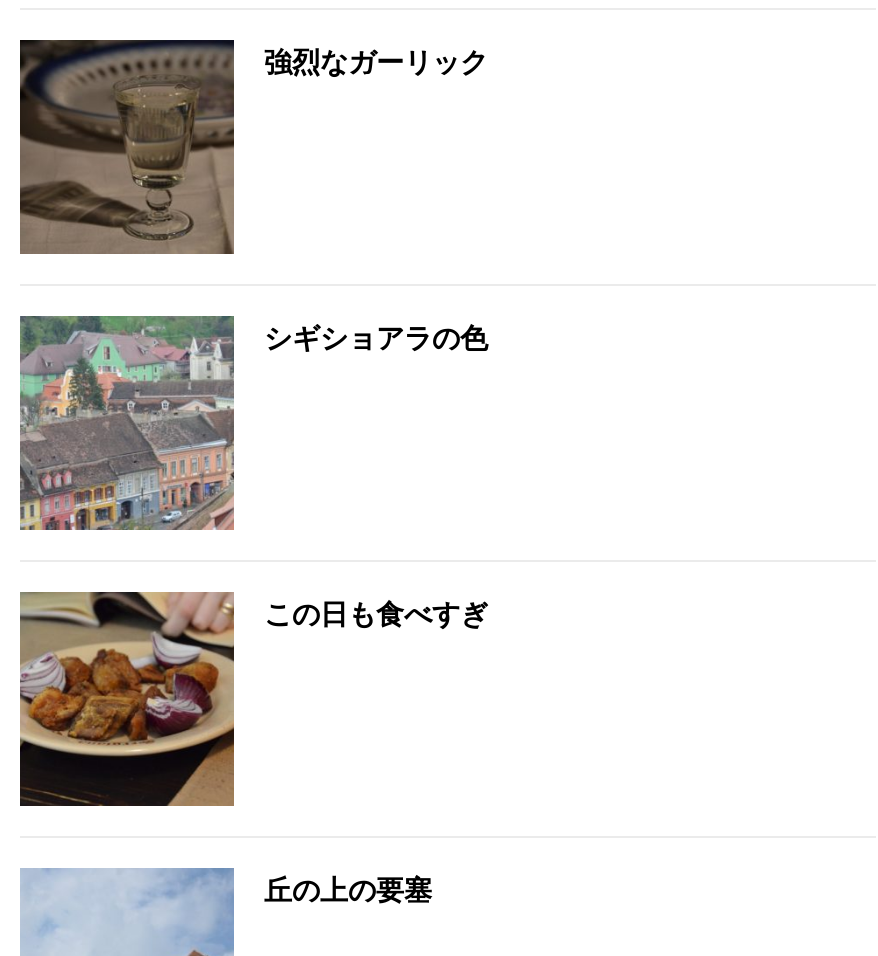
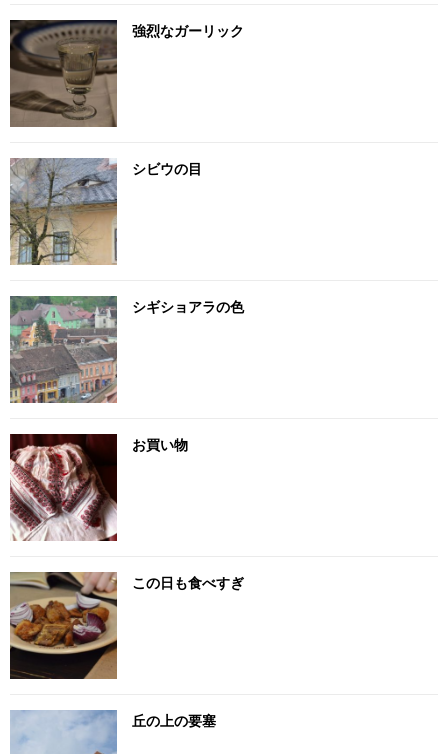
+ [image]
+ シビウの目

+ [image]
+ お買い物
